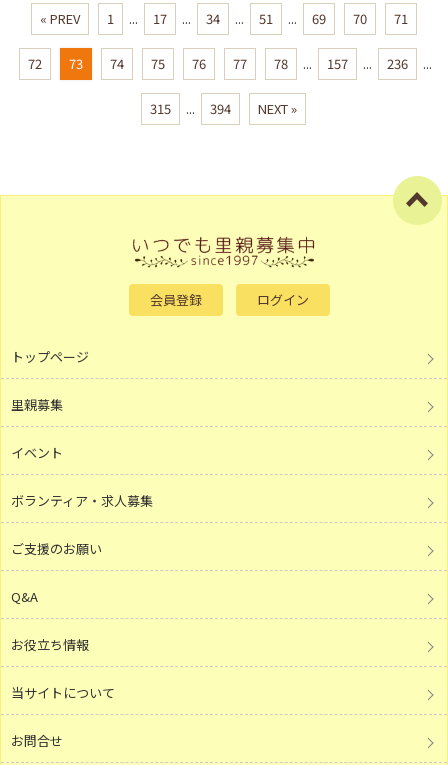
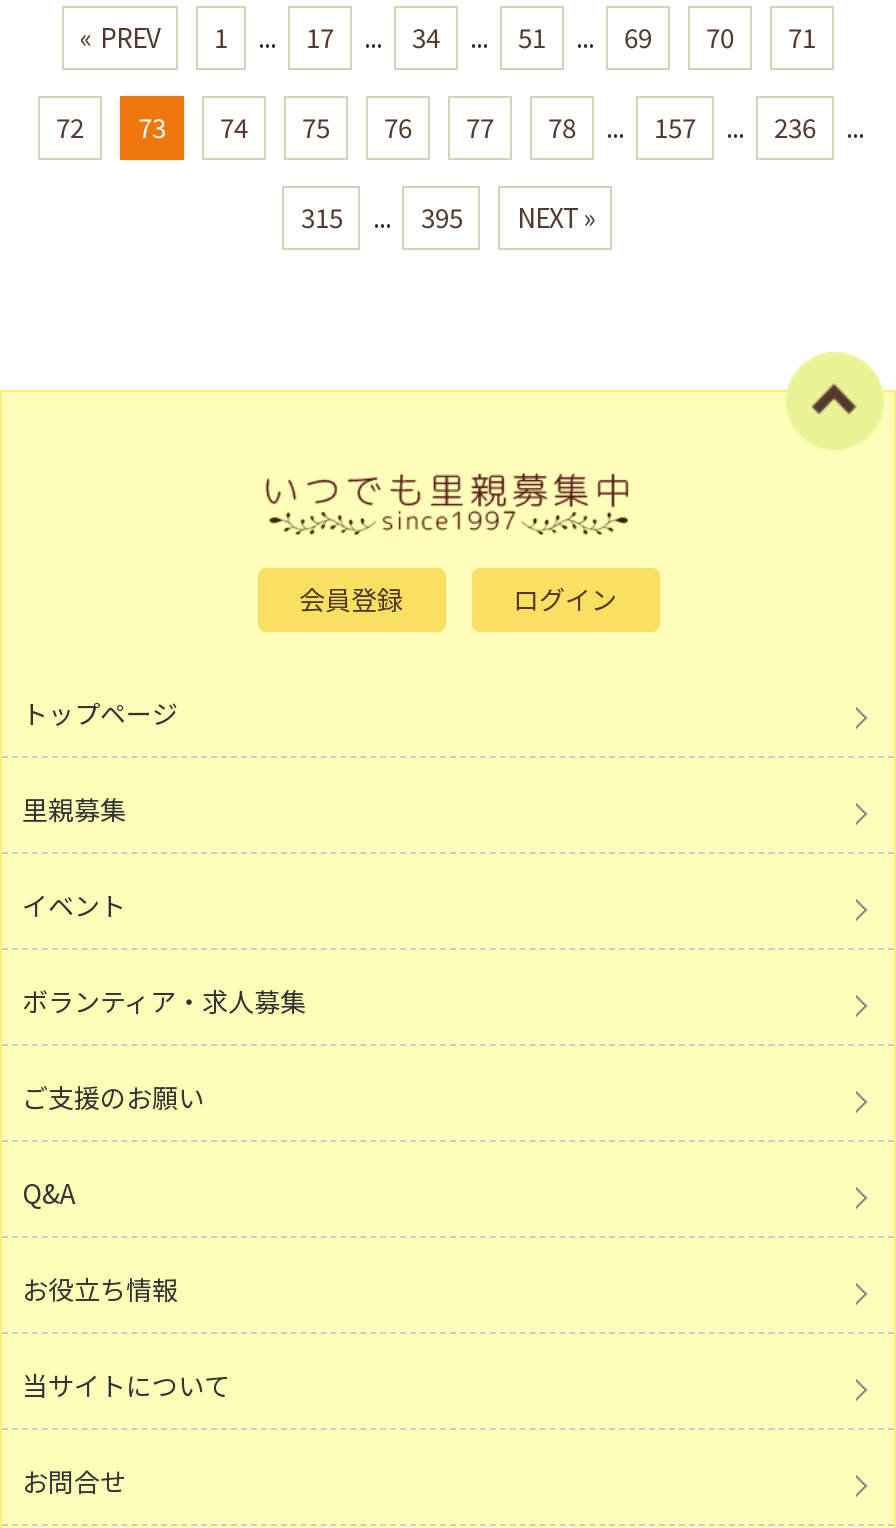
- 394
+ 395
